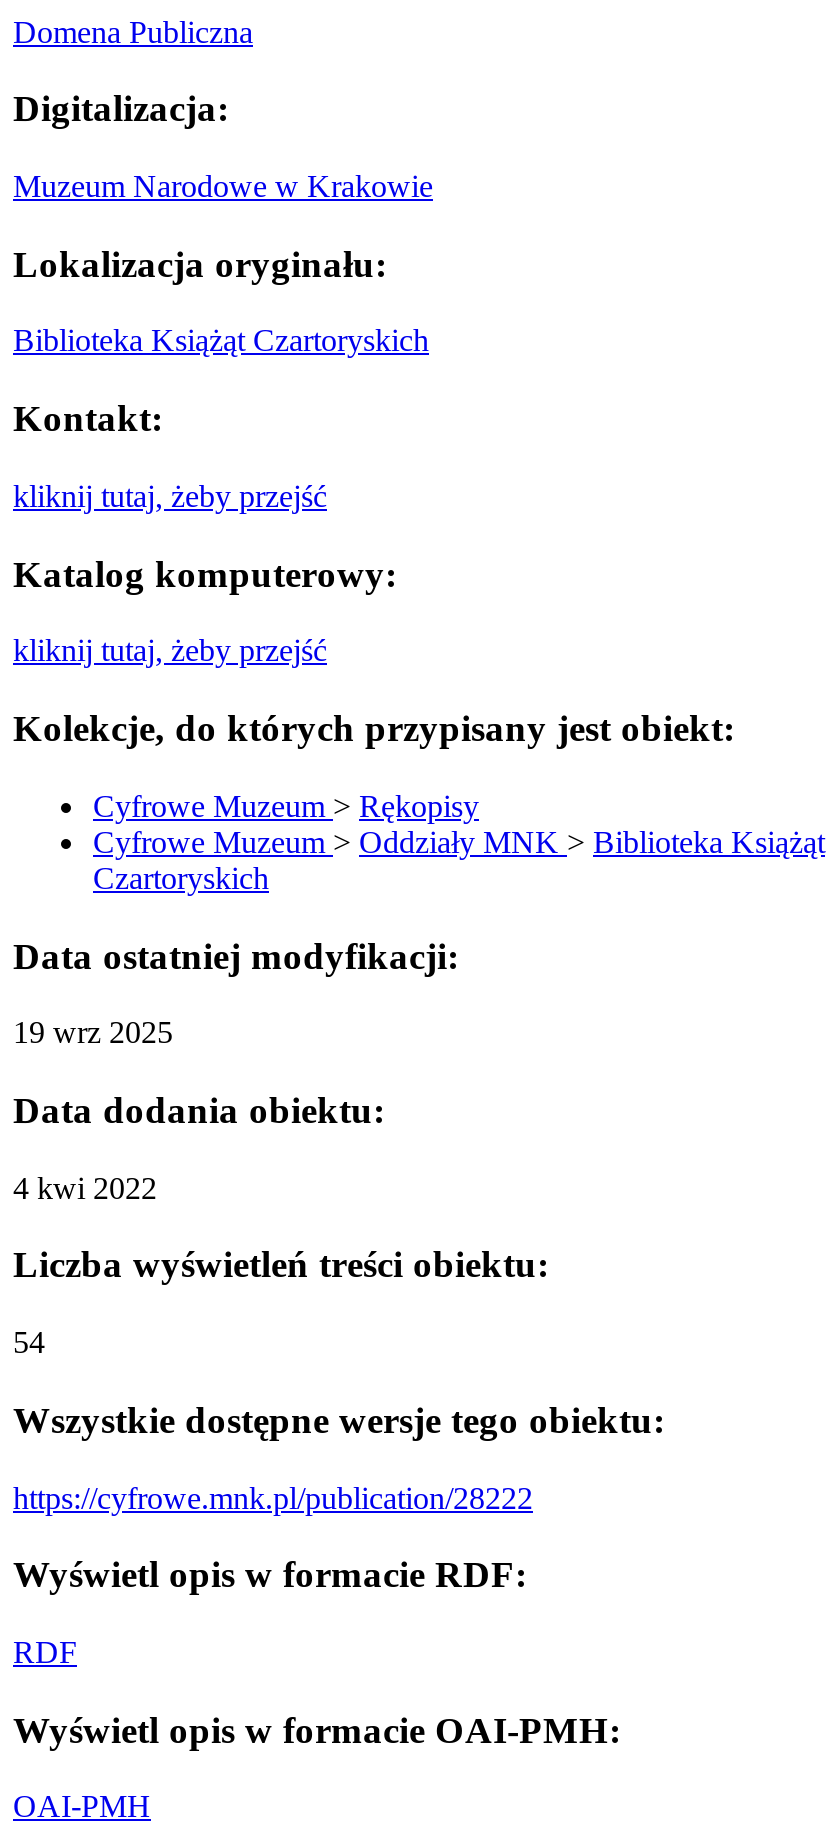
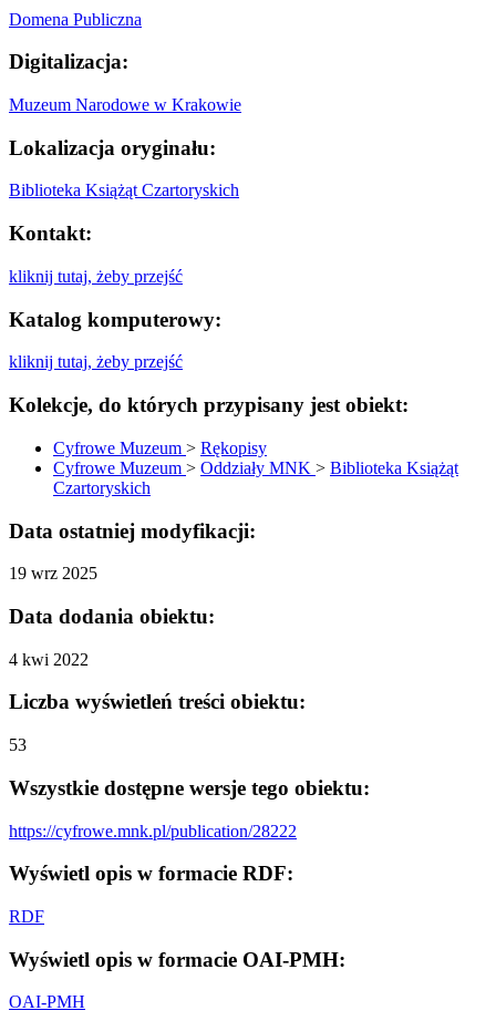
- 54
+ 53
